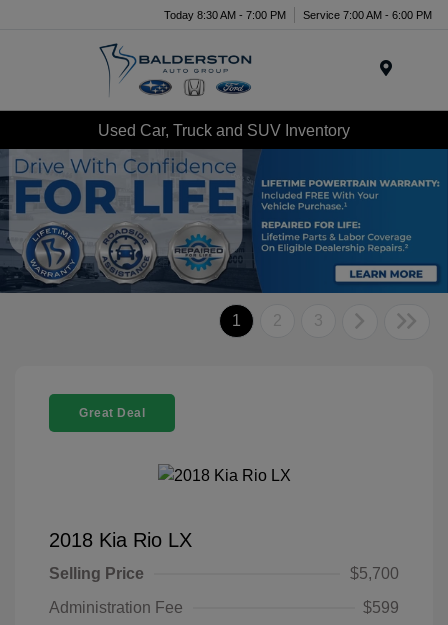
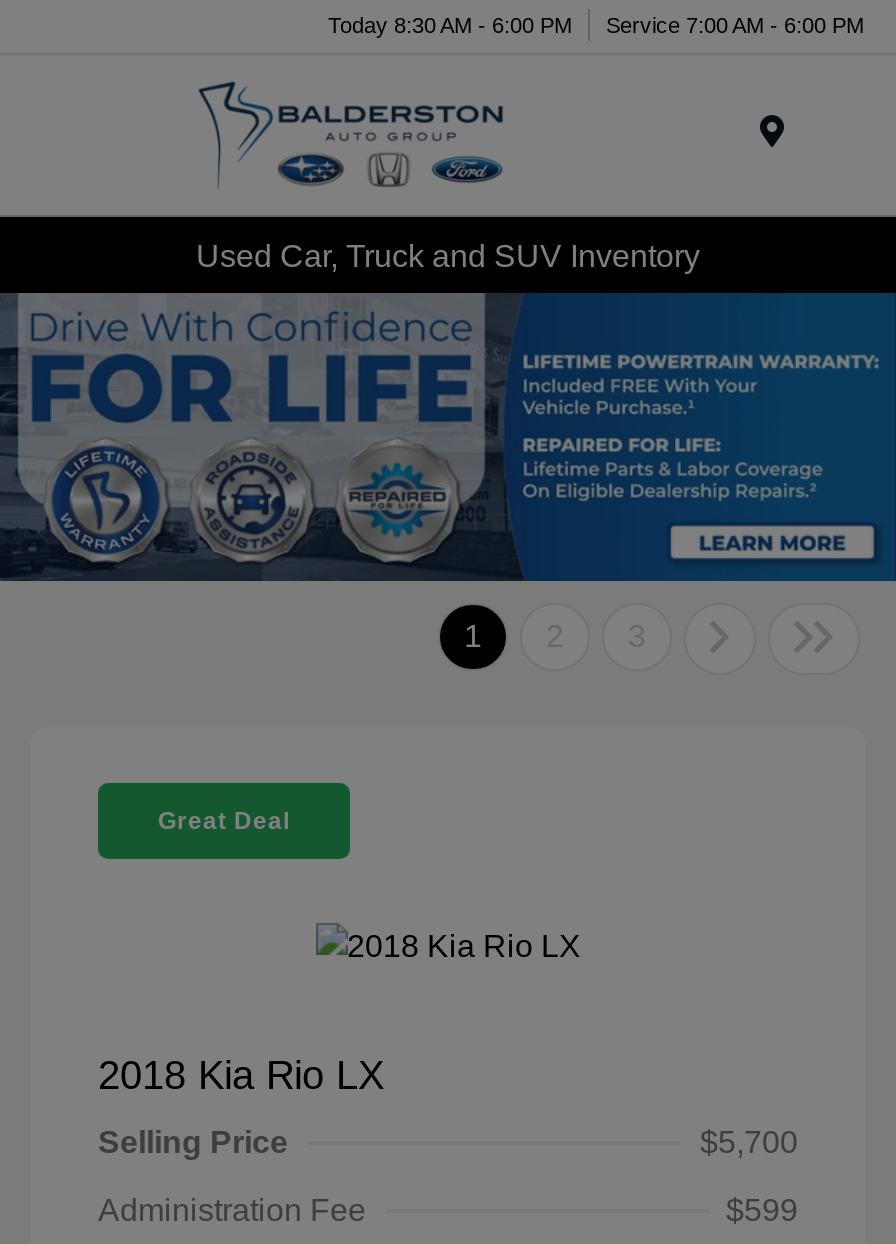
- Today 8:30 AM - 7:00 PM Service 7:00 AM - 6:00 PM
+ Today 8:30 AM - 6:00 PM Service 7:00 AM - 6:00 PM
